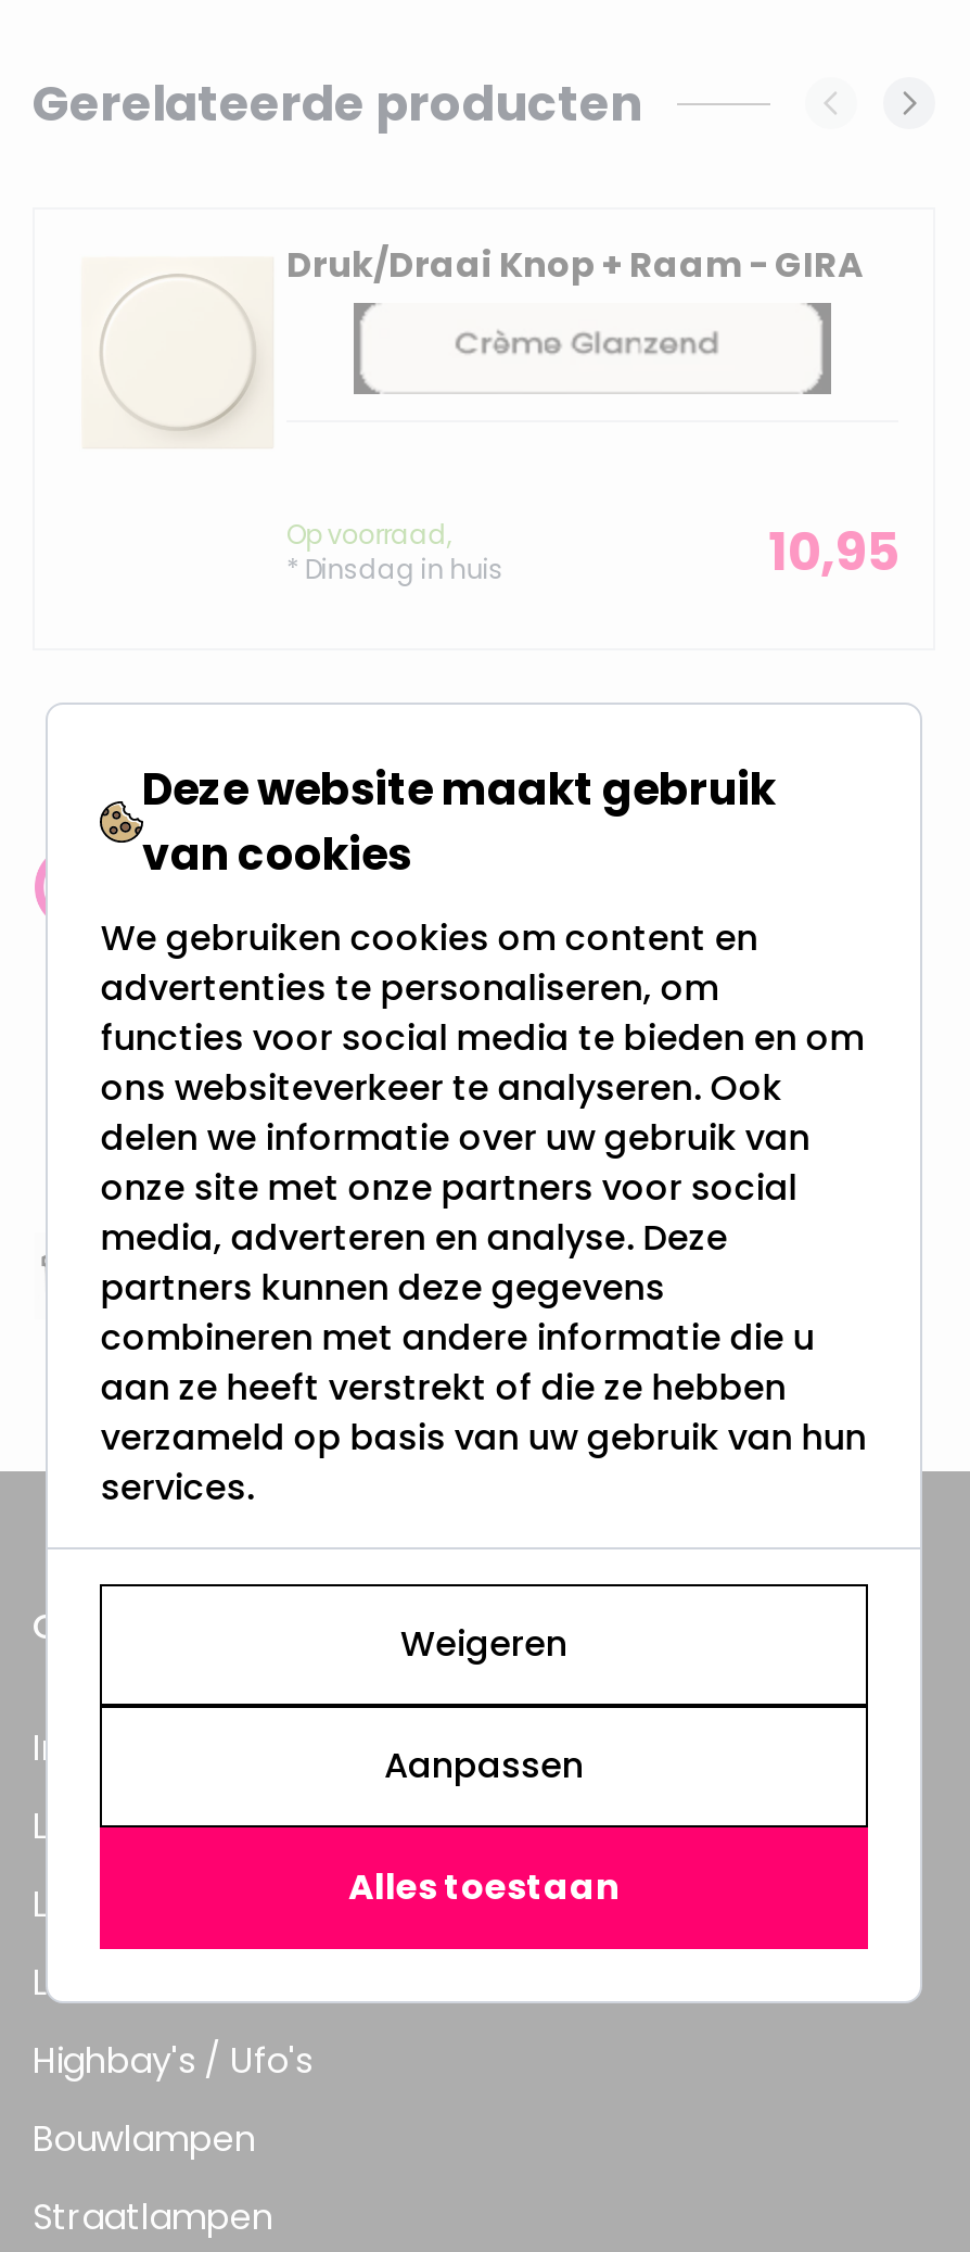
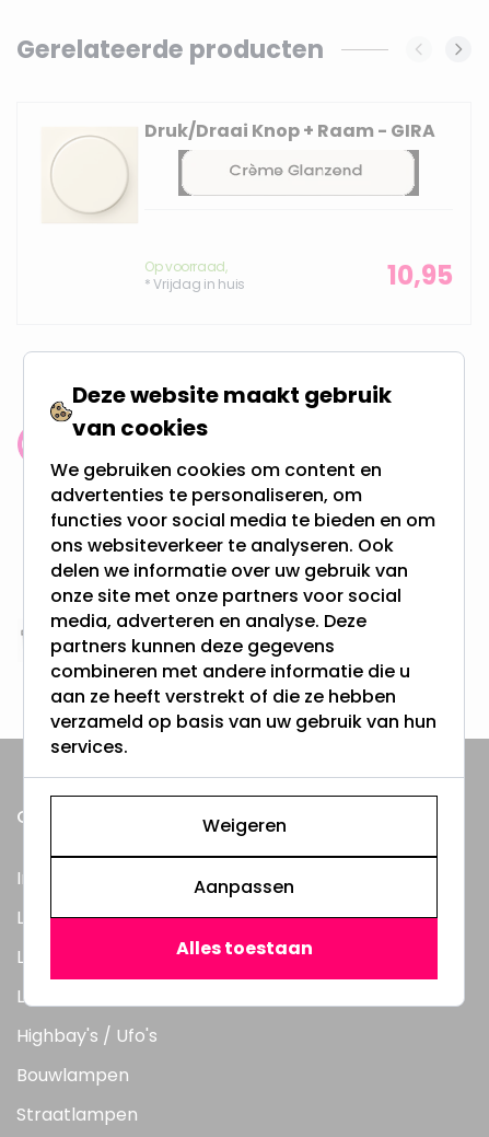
- * Dinsdag in huis
+ * Vrijdag in huis
